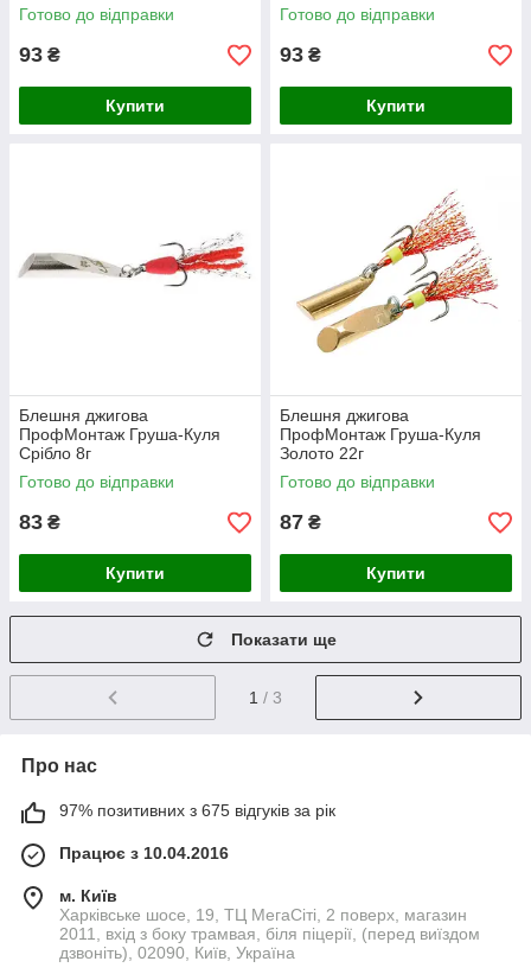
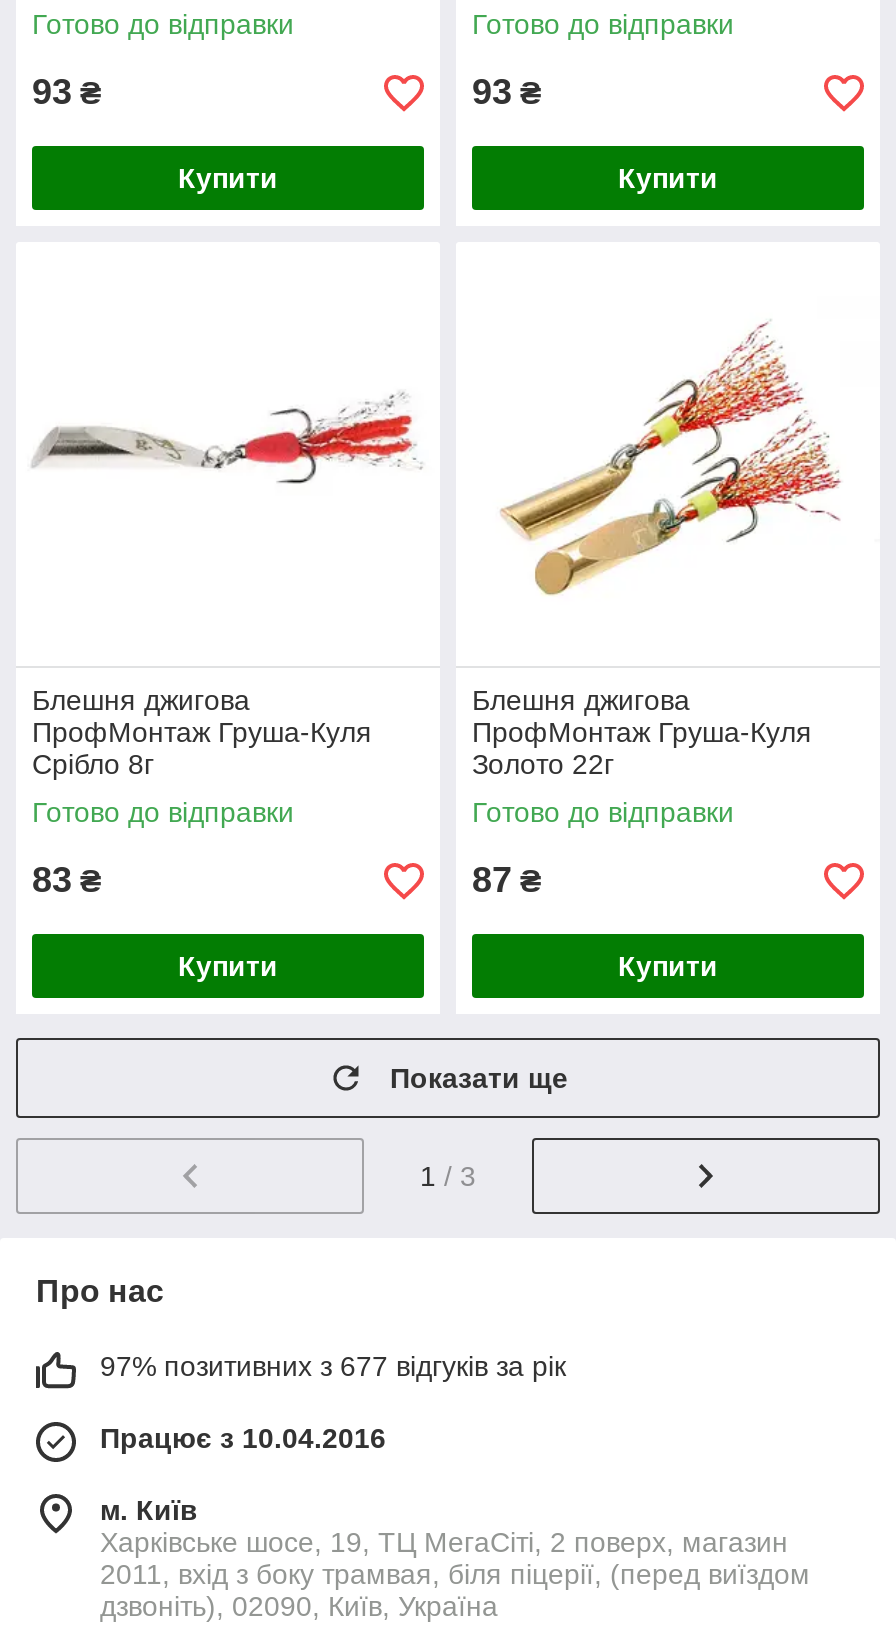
- 97% позитивних з 675 відгуків за рік
+ 97% позитивних з 677 відгуків за рік
